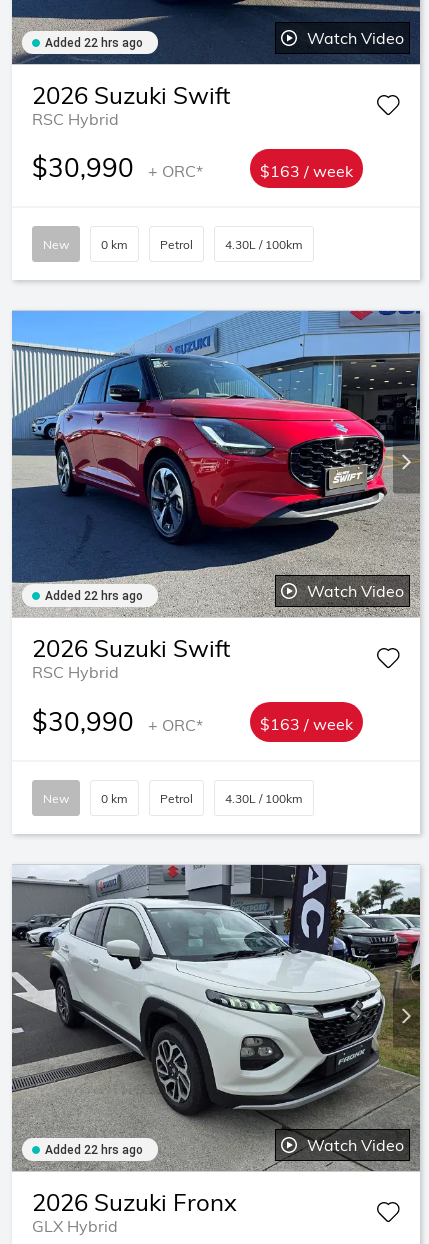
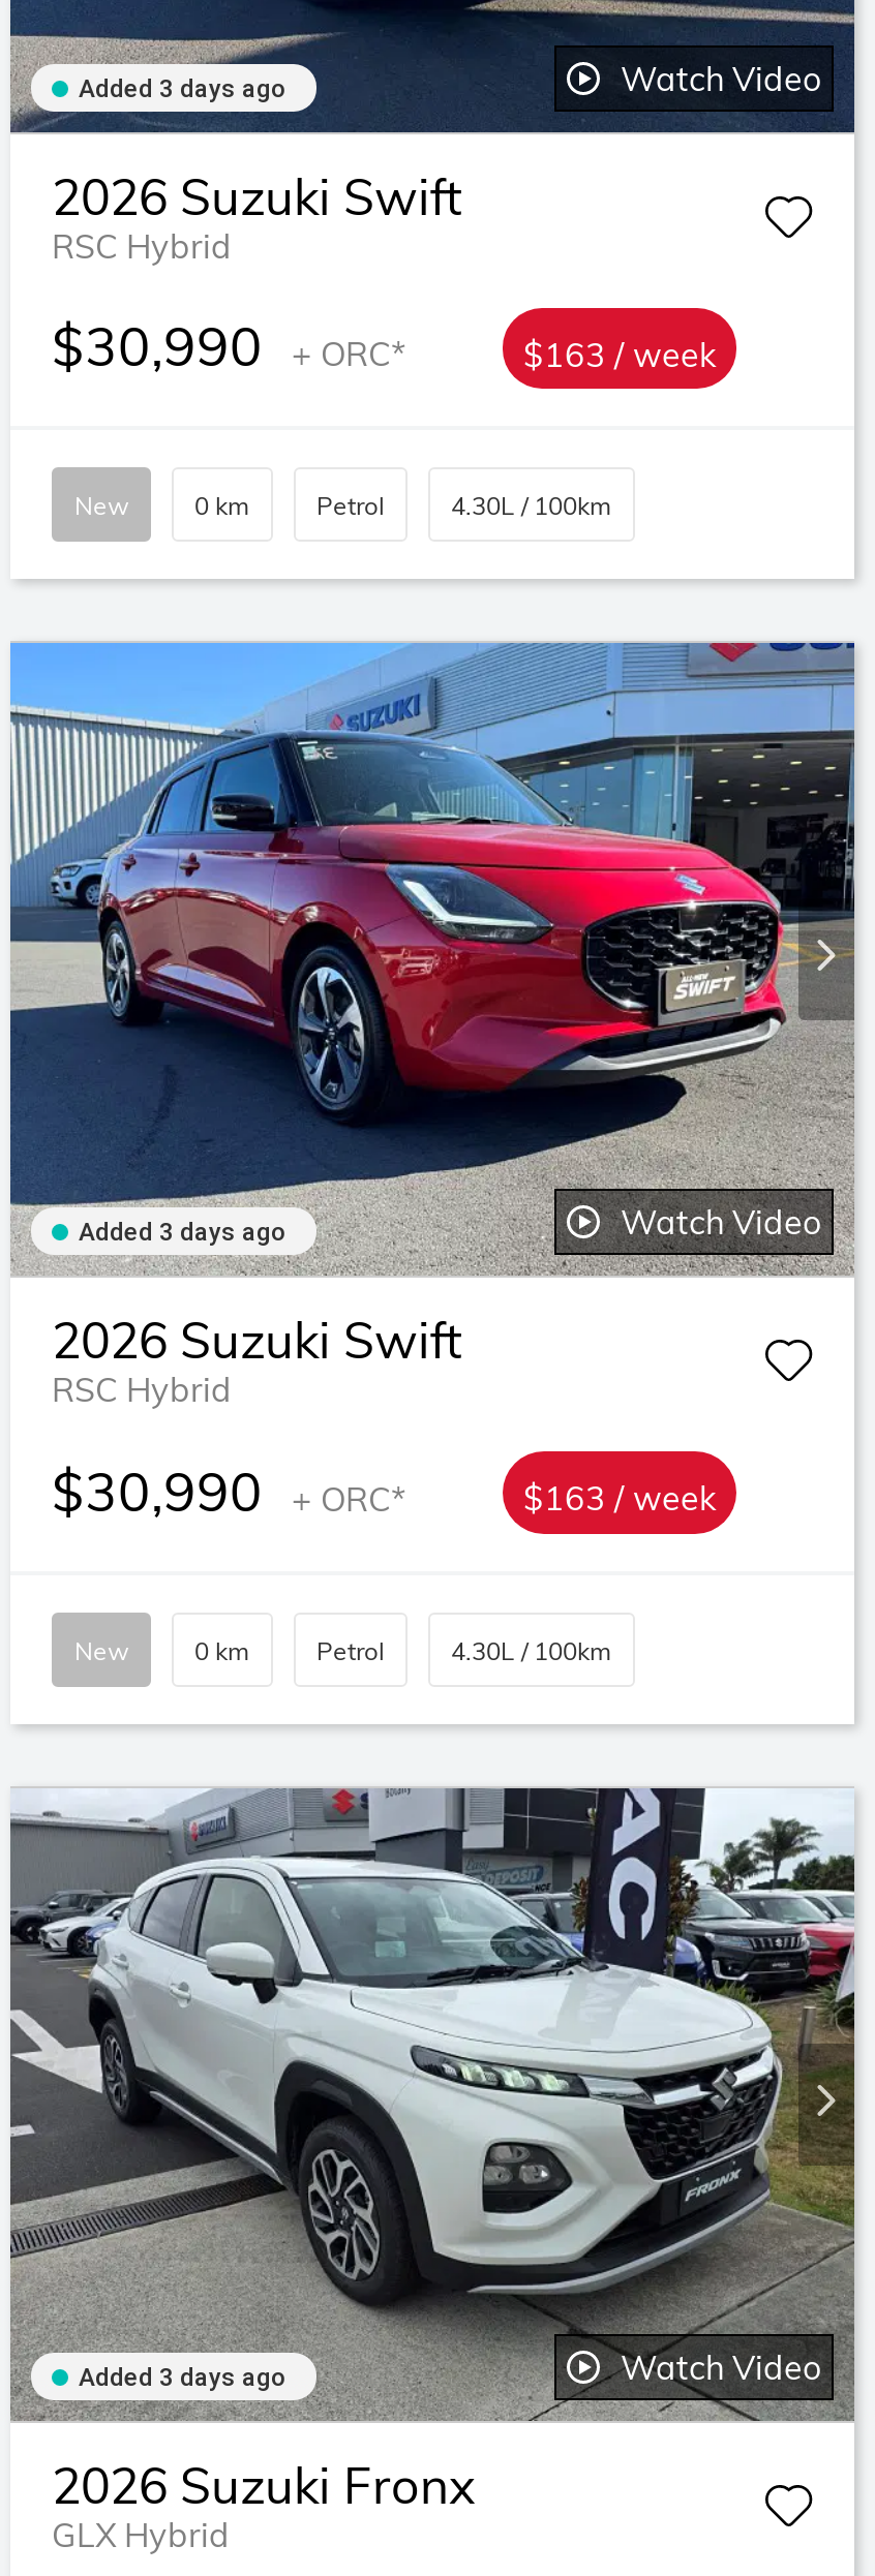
- Added 22 hrs ago
+ Added 3 days ago

- Added 22 hrs ago
+ Added 3 days ago

- Added 22 hrs ago
+ Added 3 days ago
